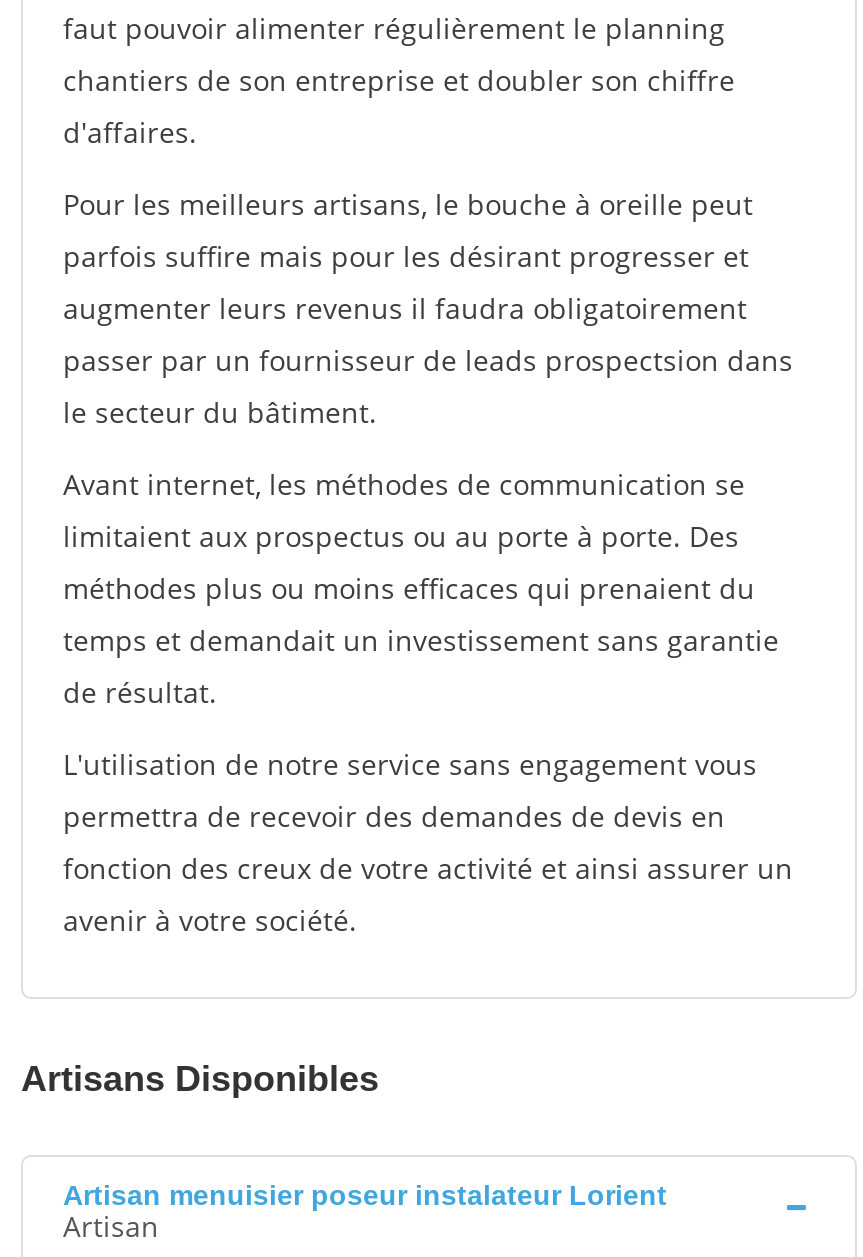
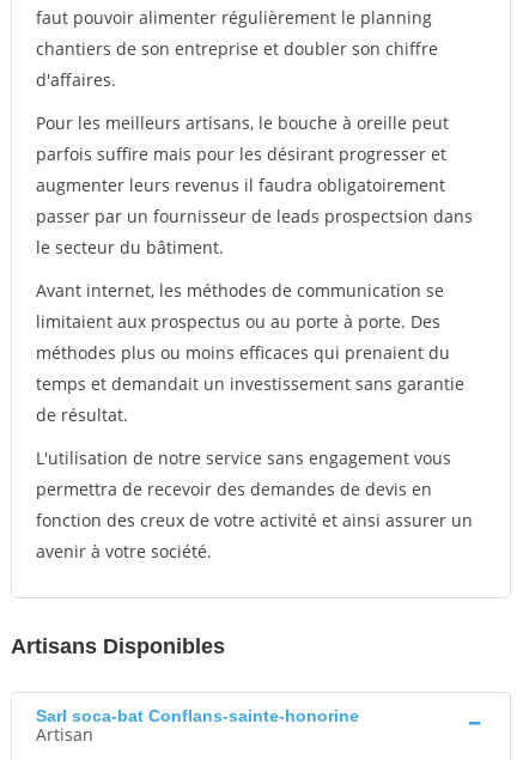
- Artisan menuisier poseur instalateur Lorient
+ Sarl soca-bat Conflans-sainte-honorine
